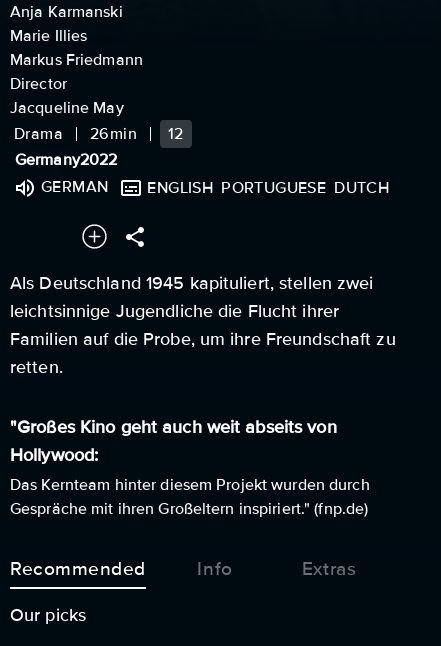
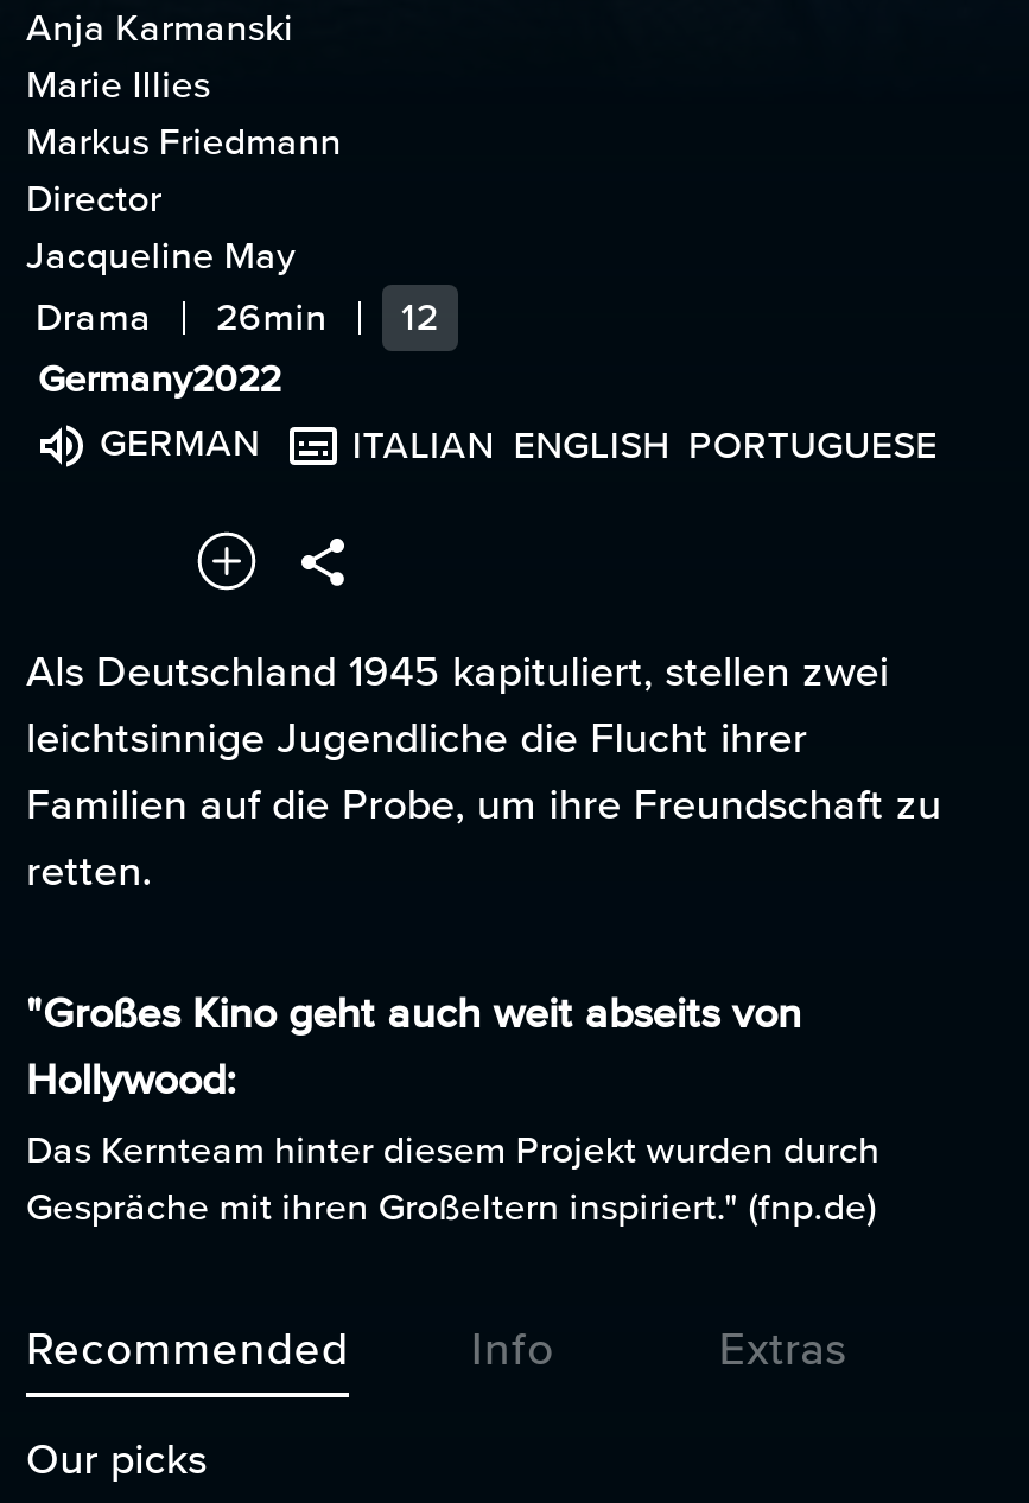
- ENGLISH PORTUGUESE DUTCH
+ ITALIAN ENGLISH PORTUGUESE
